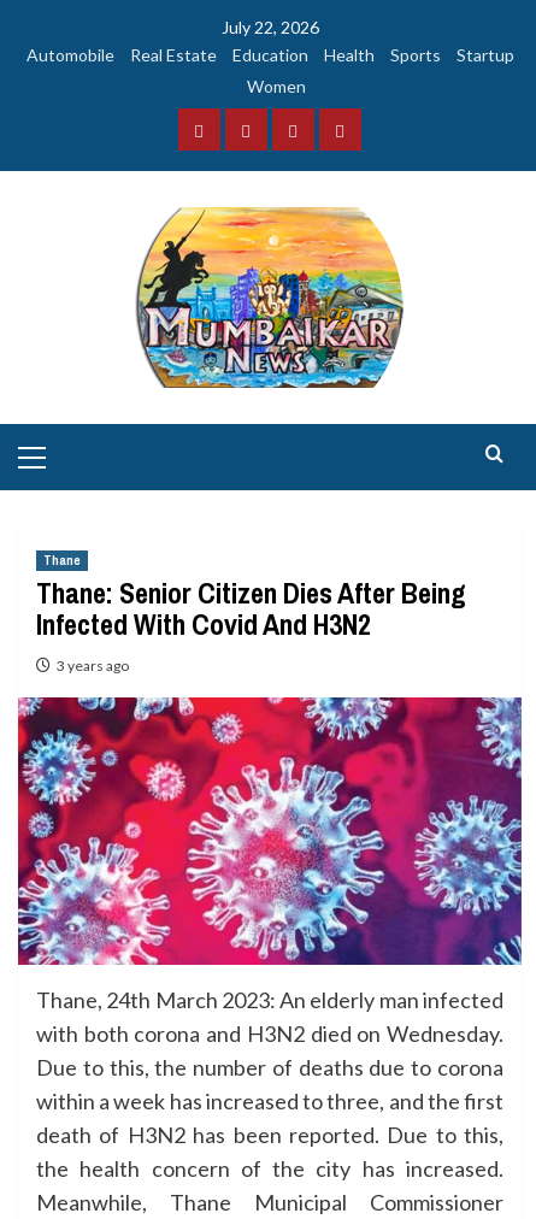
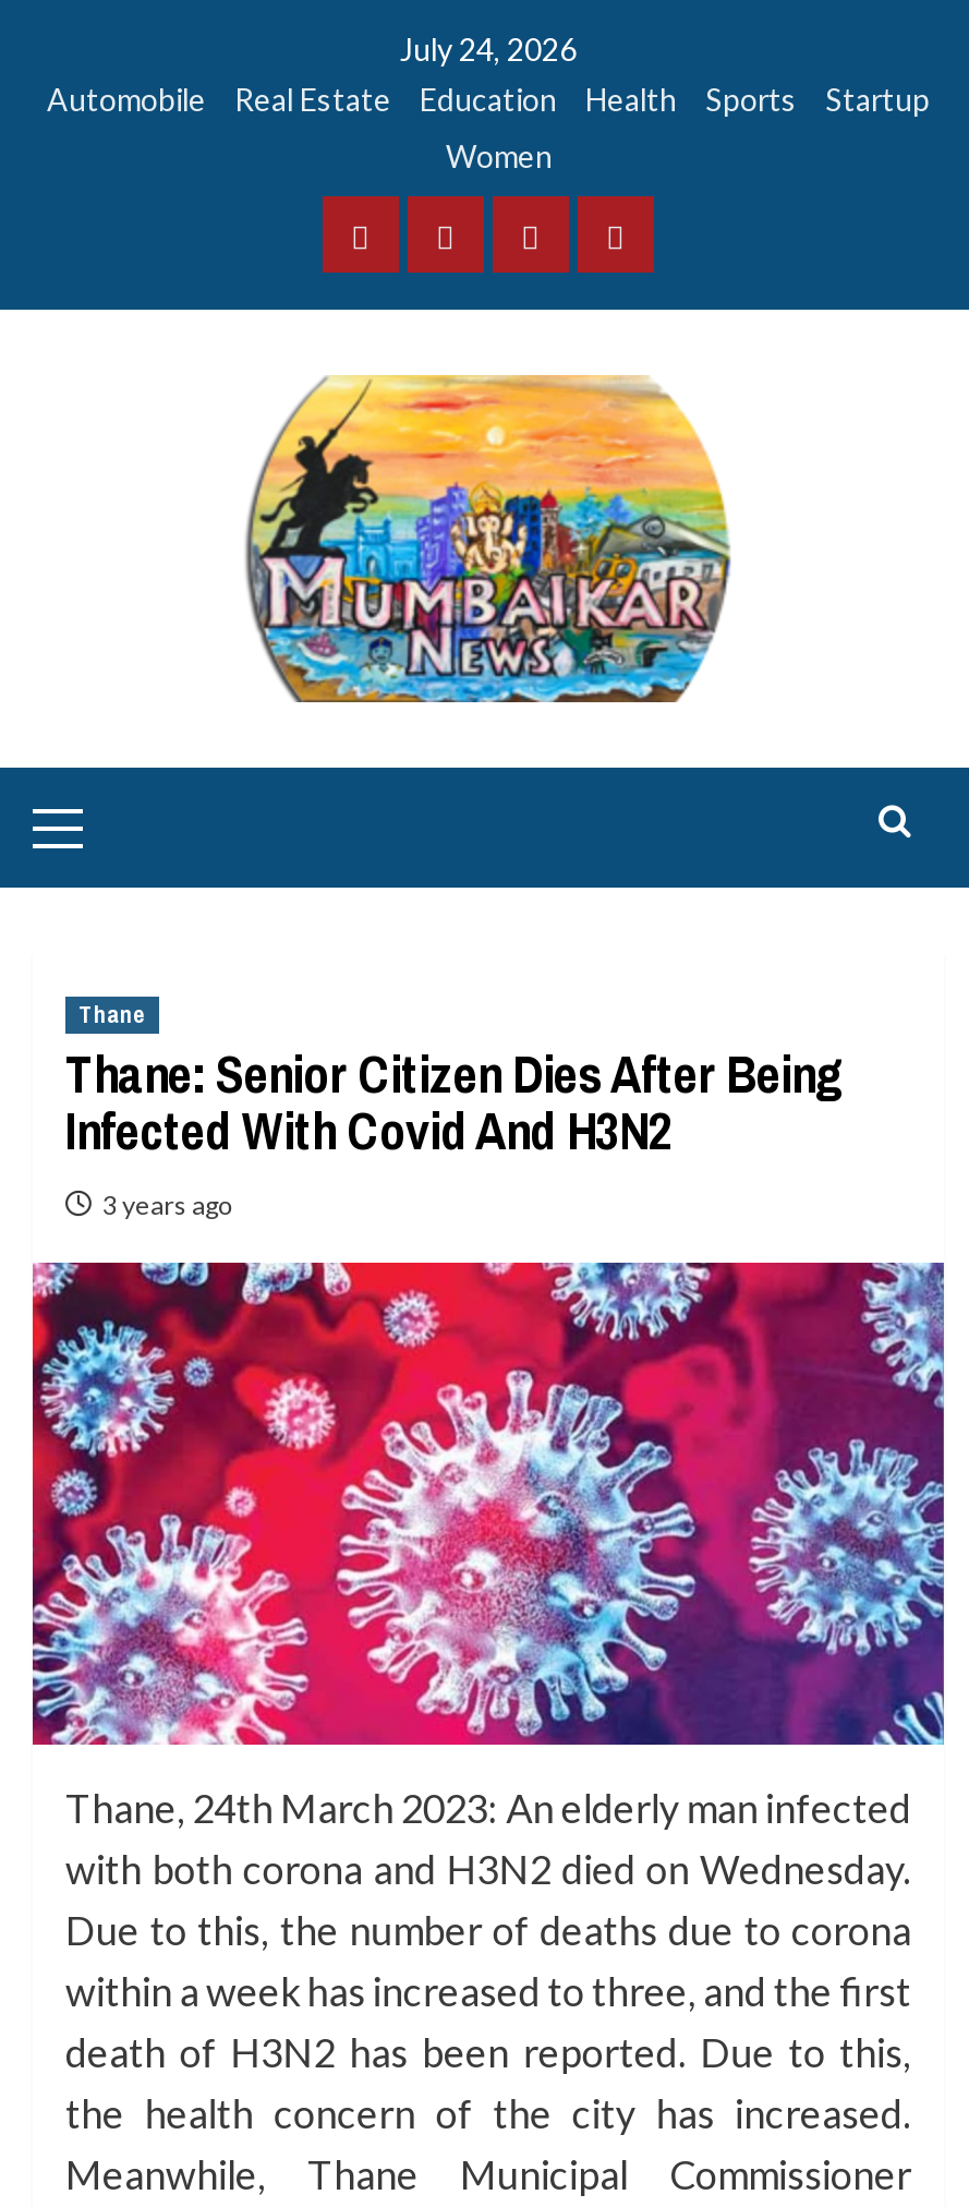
- July 22, 2026
+ July 24, 2026
